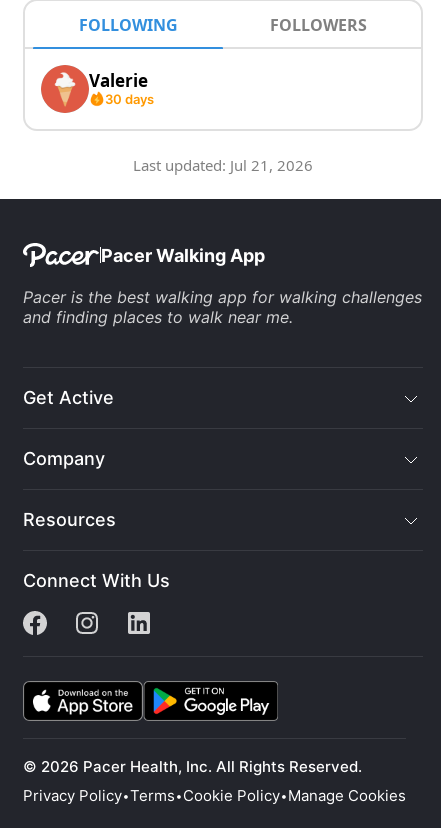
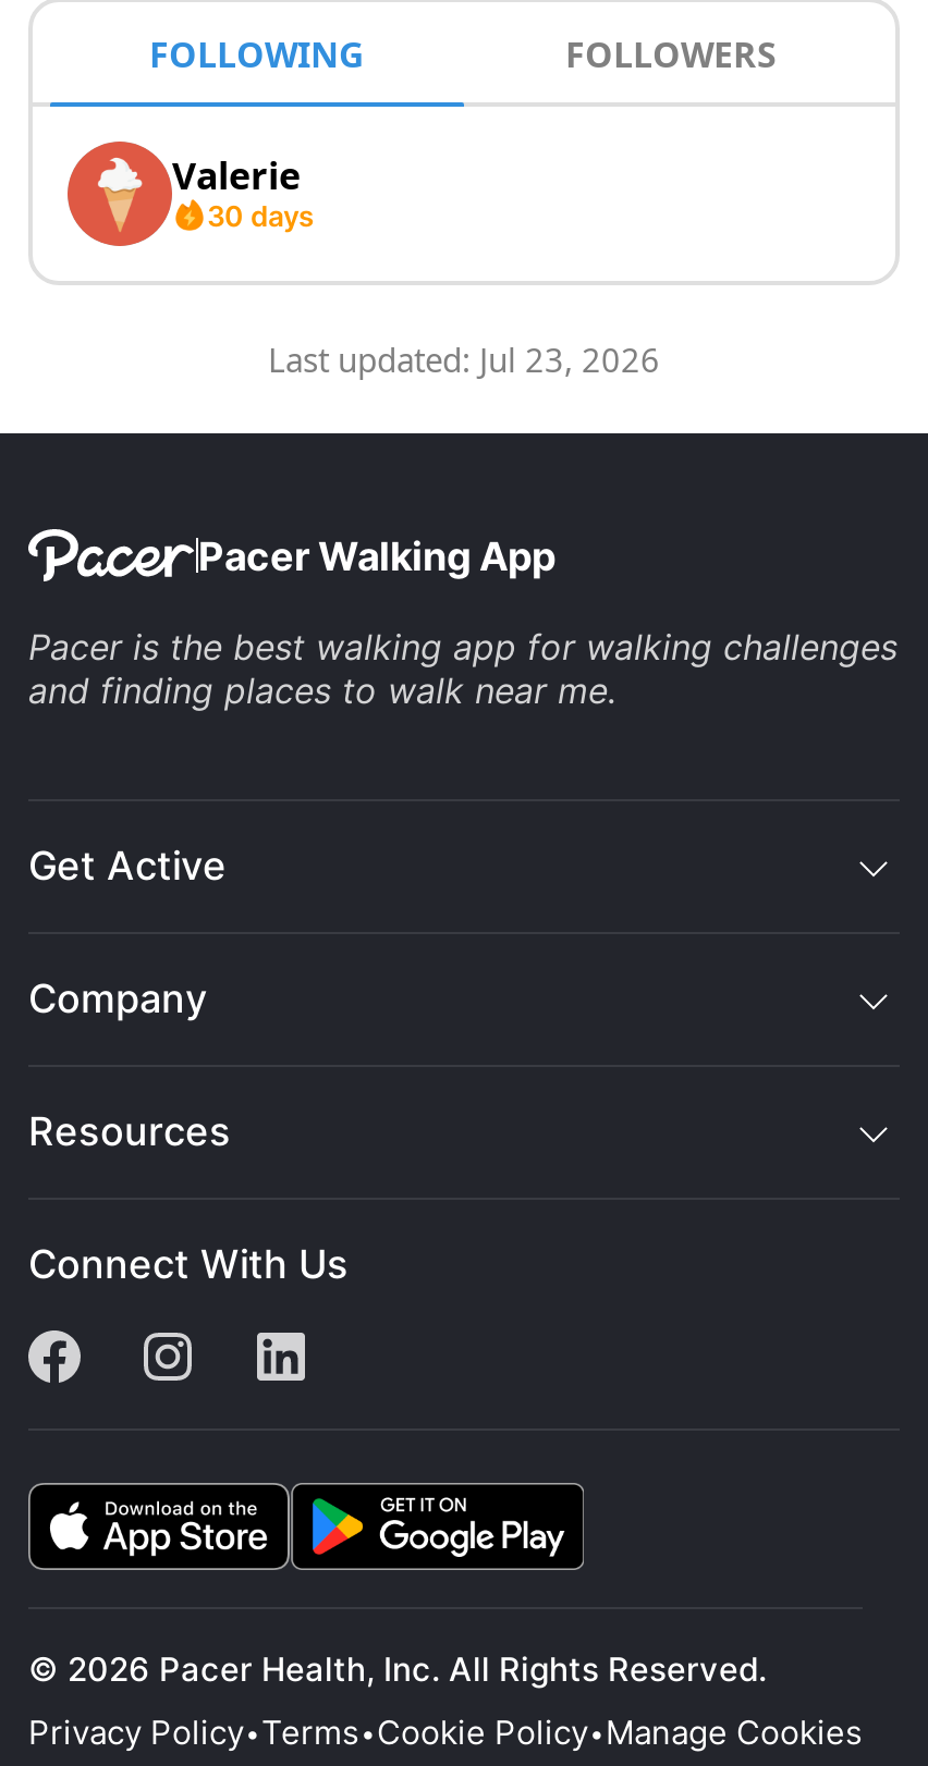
- Last updated: Jul 21, 2026
+ Last updated: Jul 23, 2026
